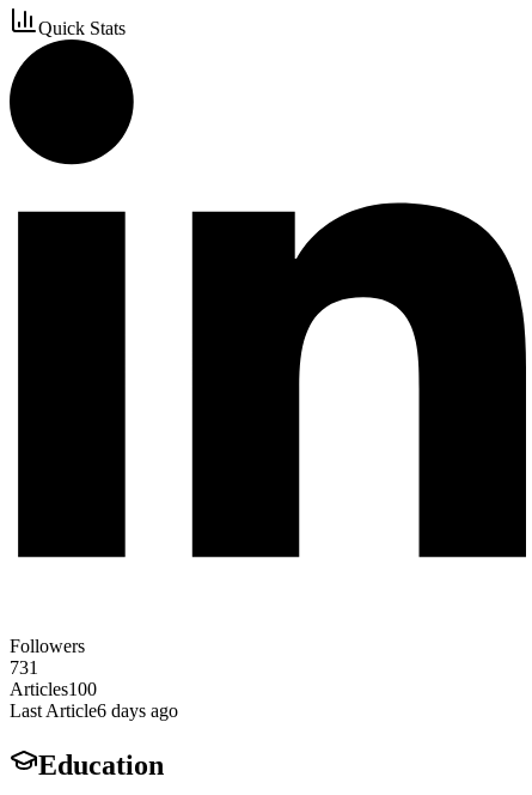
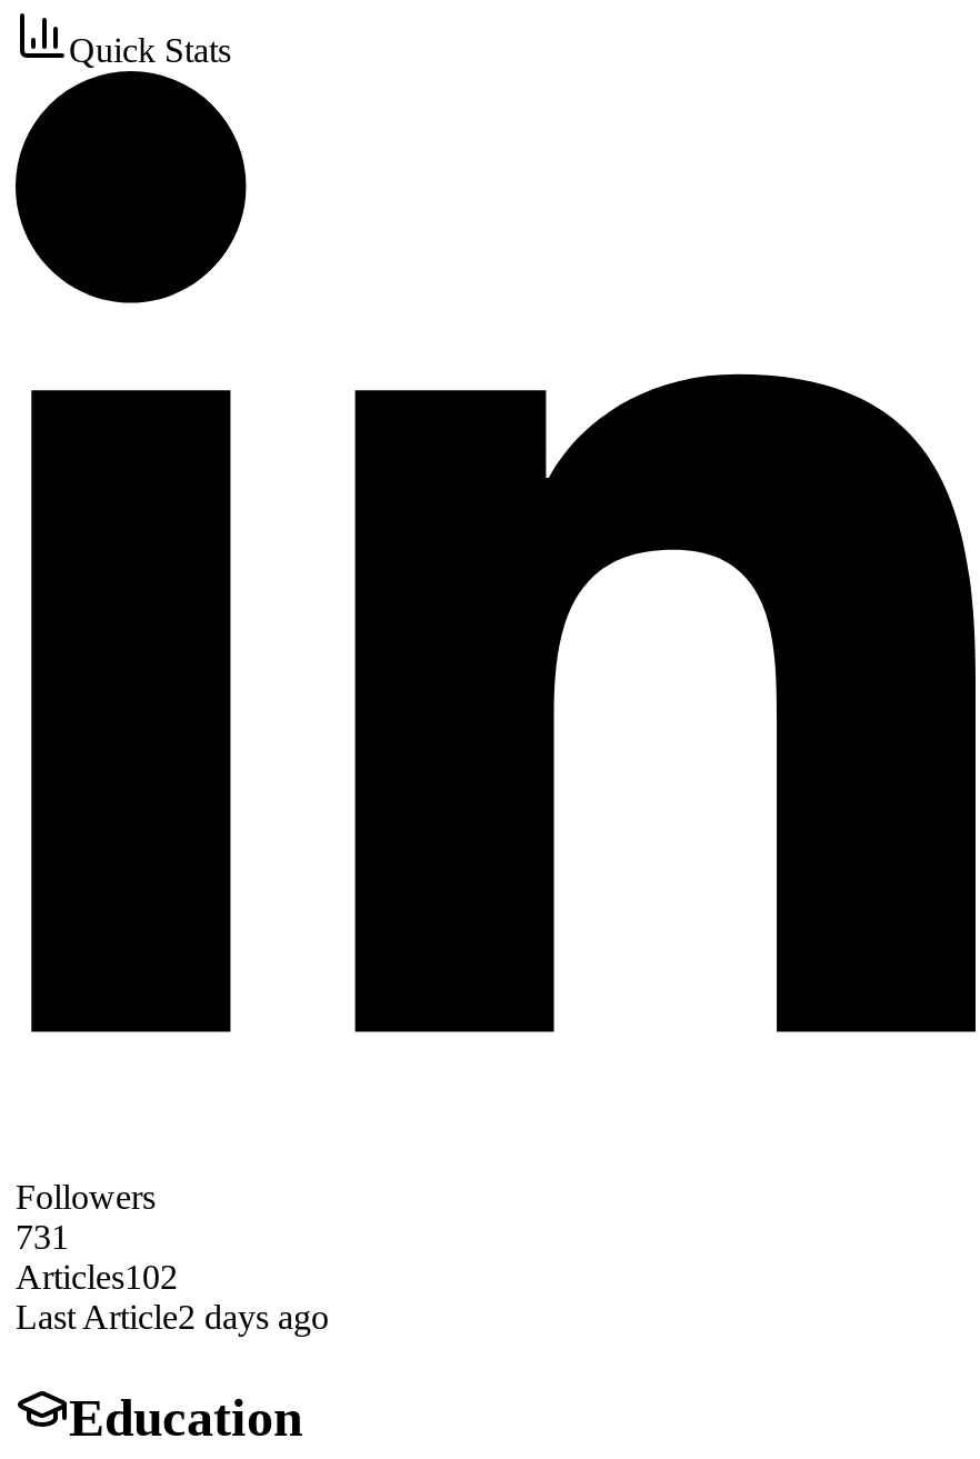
- Articles100
+ Articles102

- Last Article6 days ago
+ Last Article2 days ago
